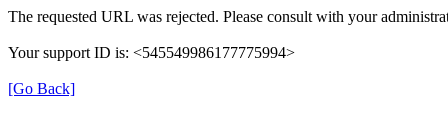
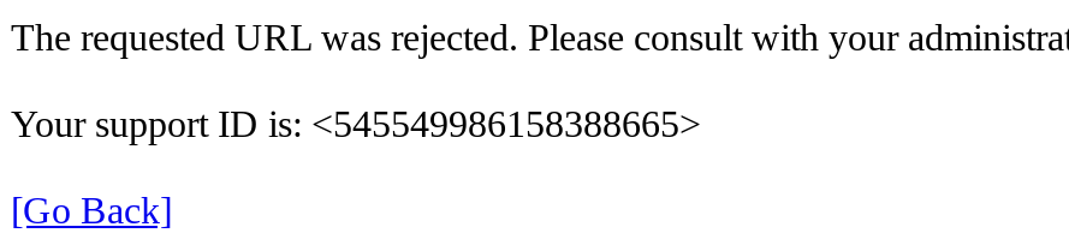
- Your support ID is: <545549986177775994>
+ Your support ID is: <545549986158388665>
